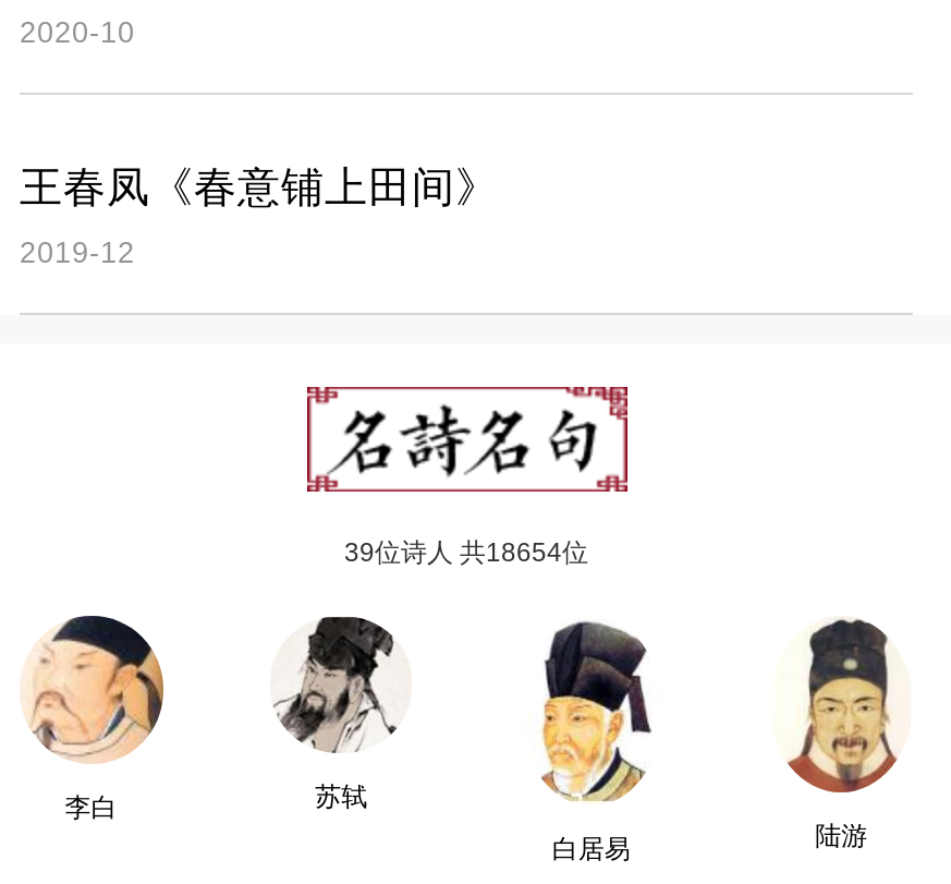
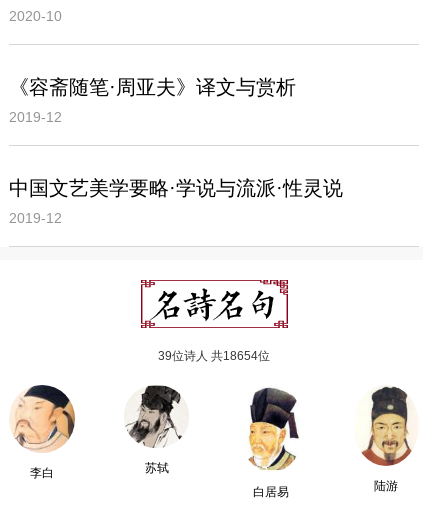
- 王春凤《春意铺上田间》
+ 《容斋随笔·周亚夫》译文与赏析
+ 2019-12
+ 中国文艺美学要略·学说与流派·性灵说
